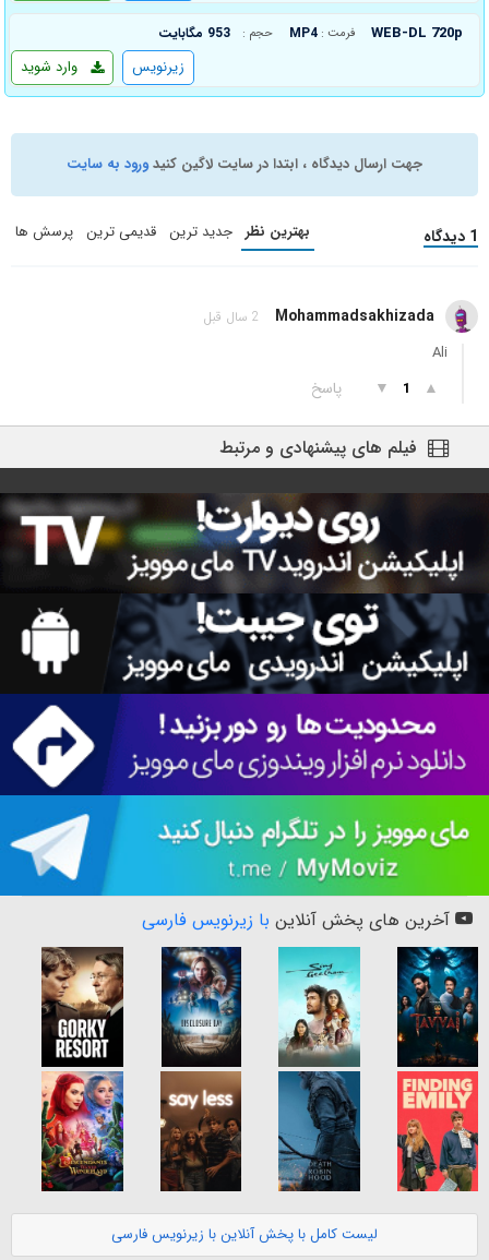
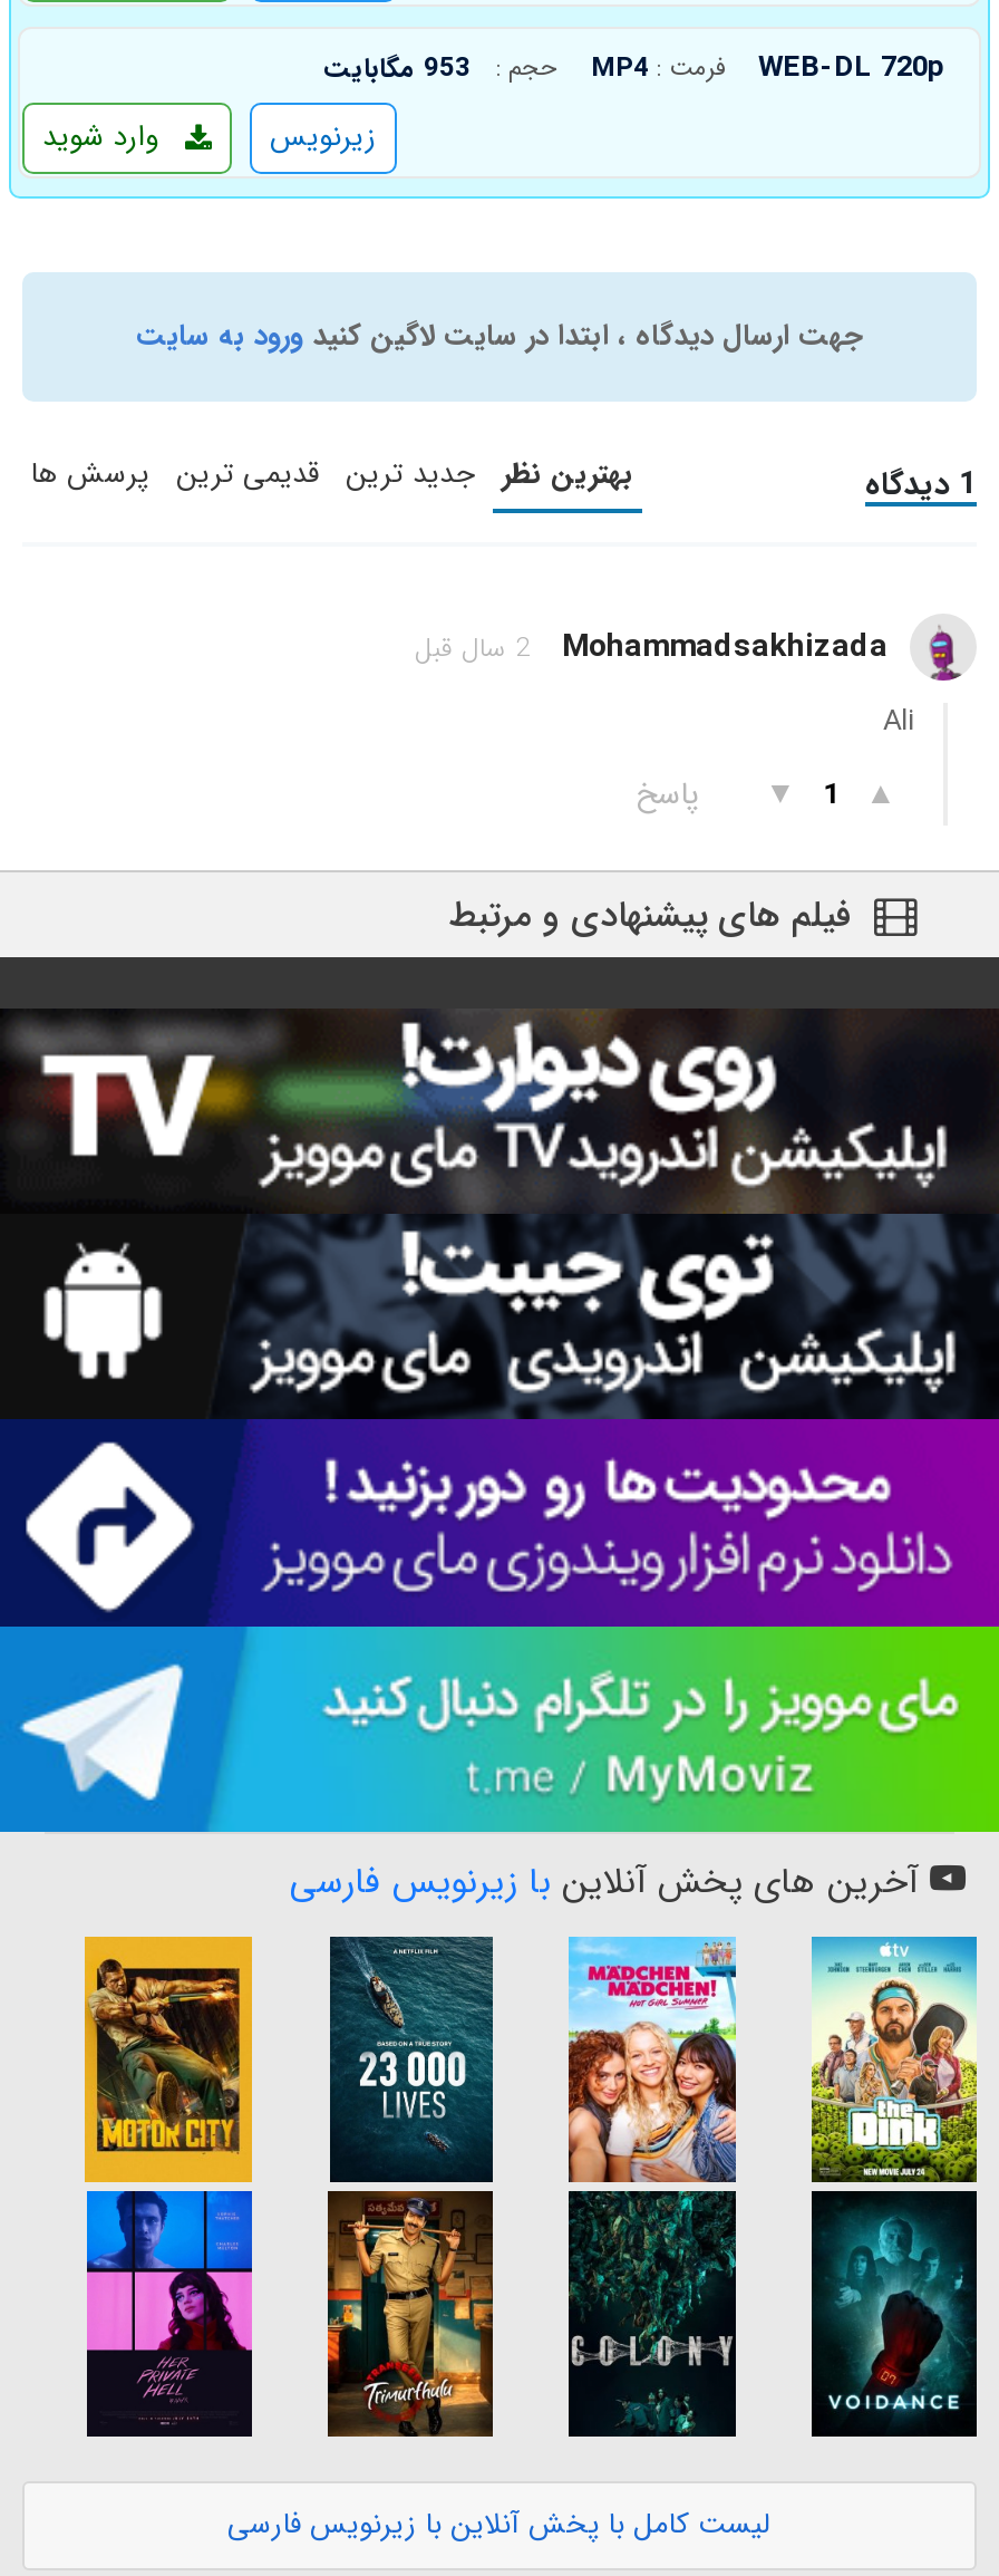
- [image]
+ [image]

- [image]
+ [image]

- [image]
+ [image]

- [image]
+ [image]

- [image]
+ [image]
